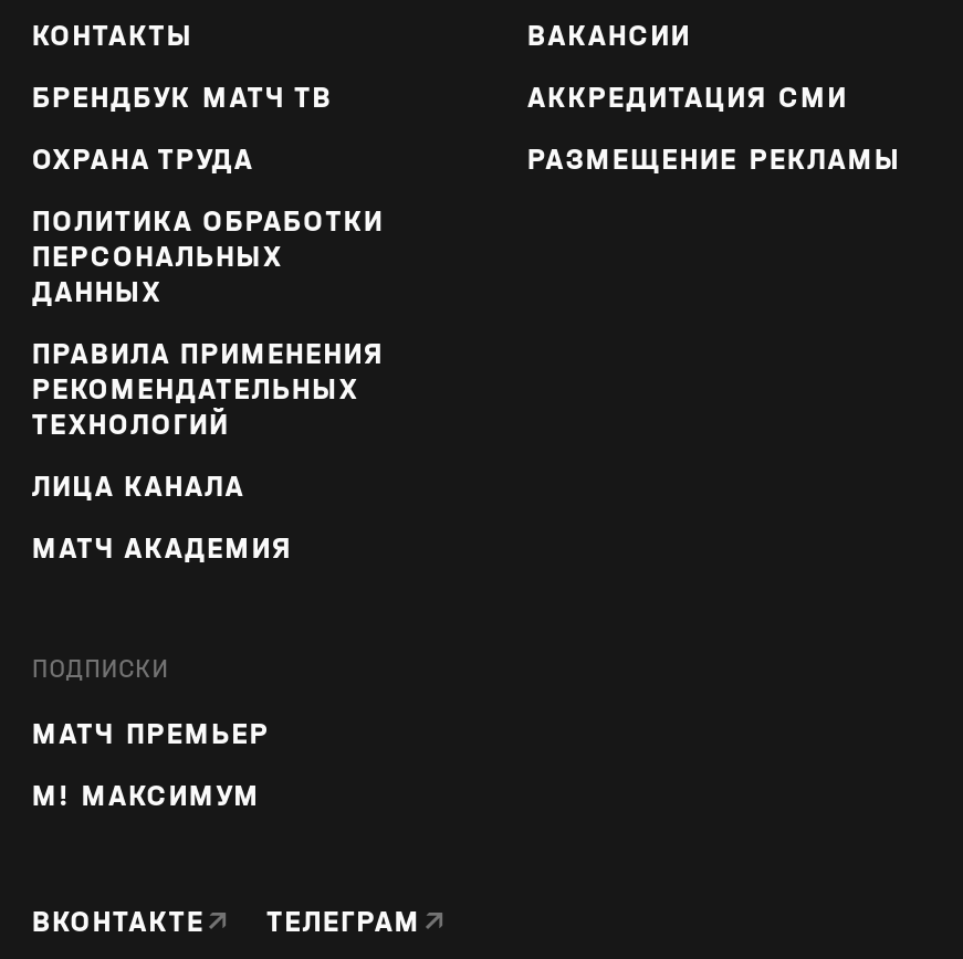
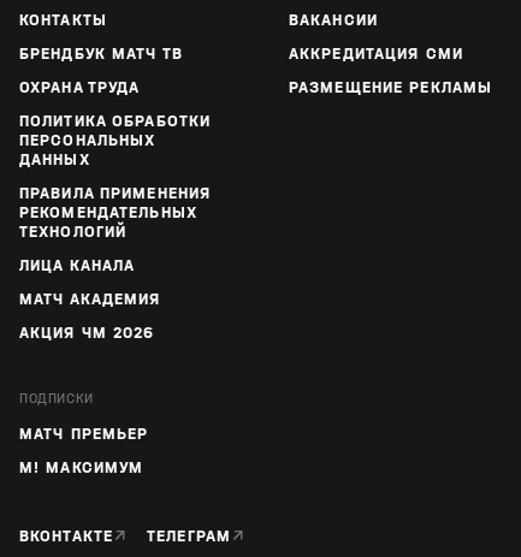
+ АКЦИЯ ЧМ 2026
